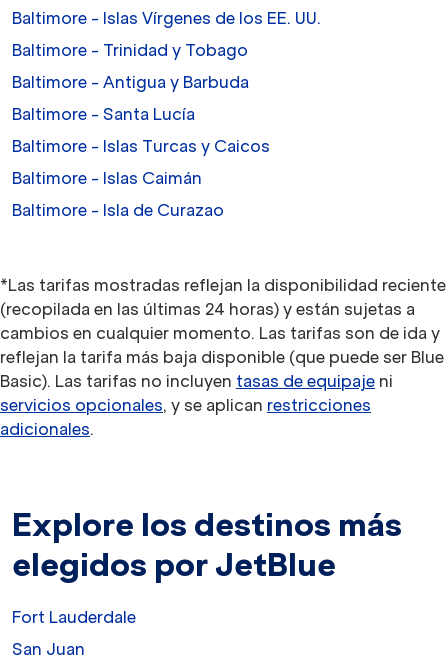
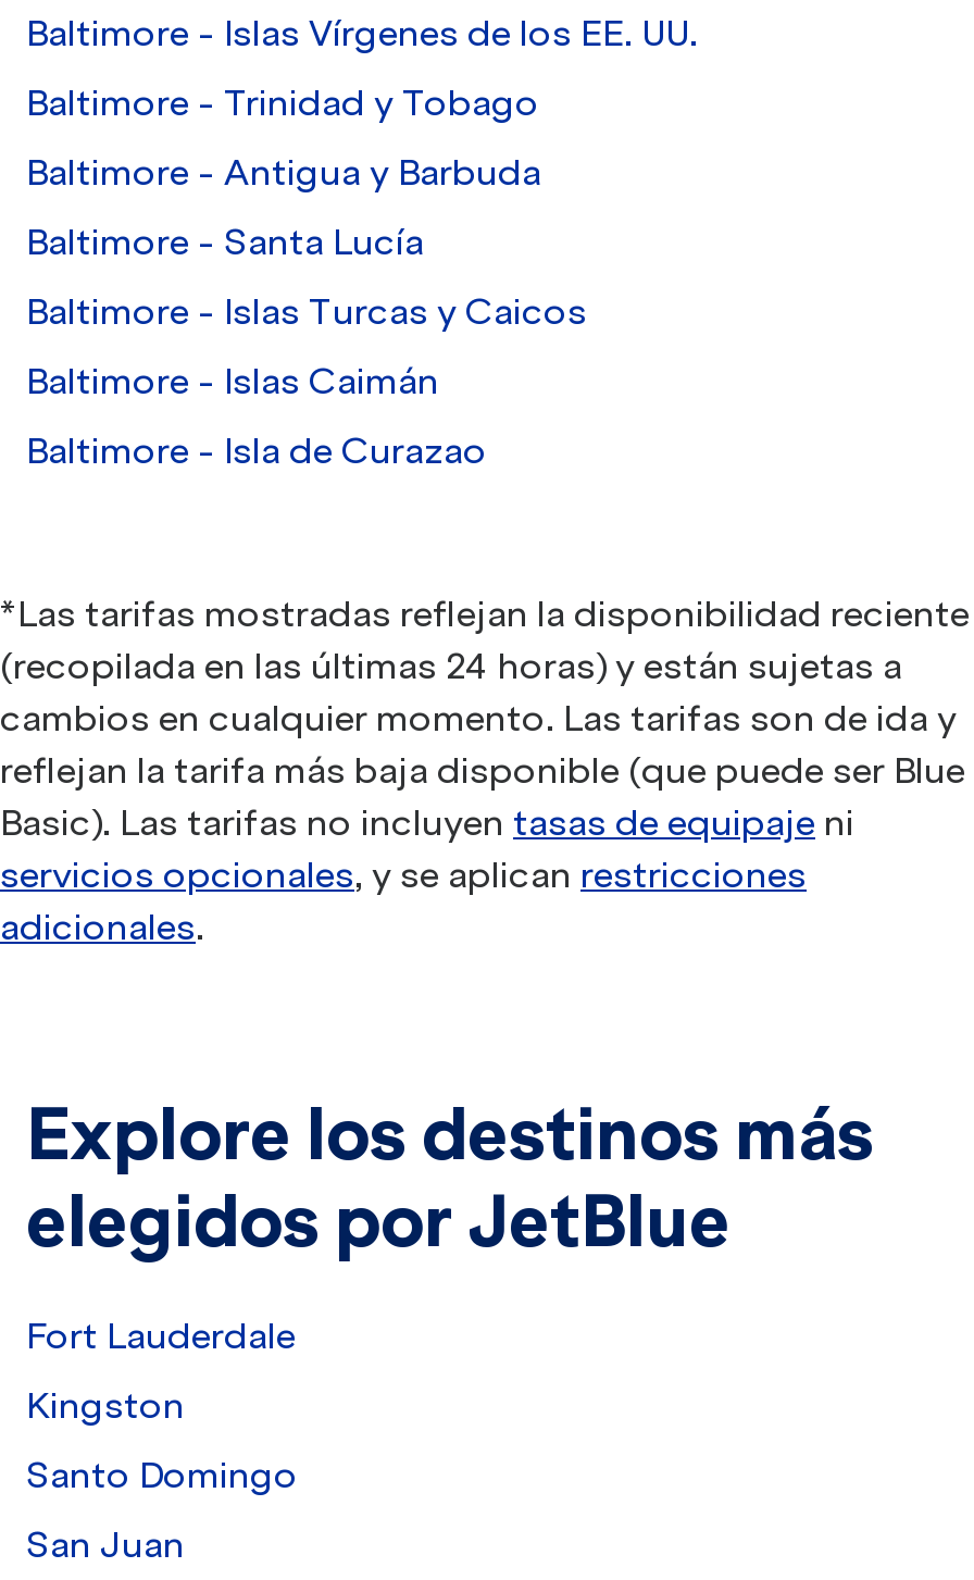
+ Kingston
+ Santo Domingo
